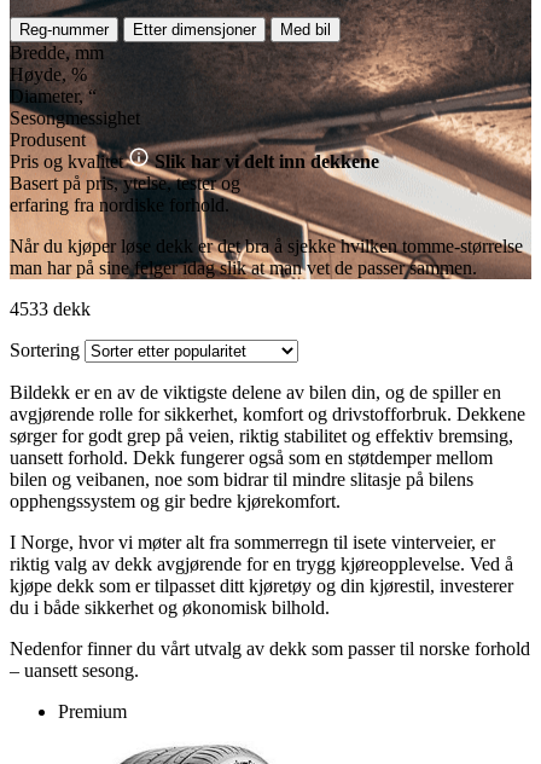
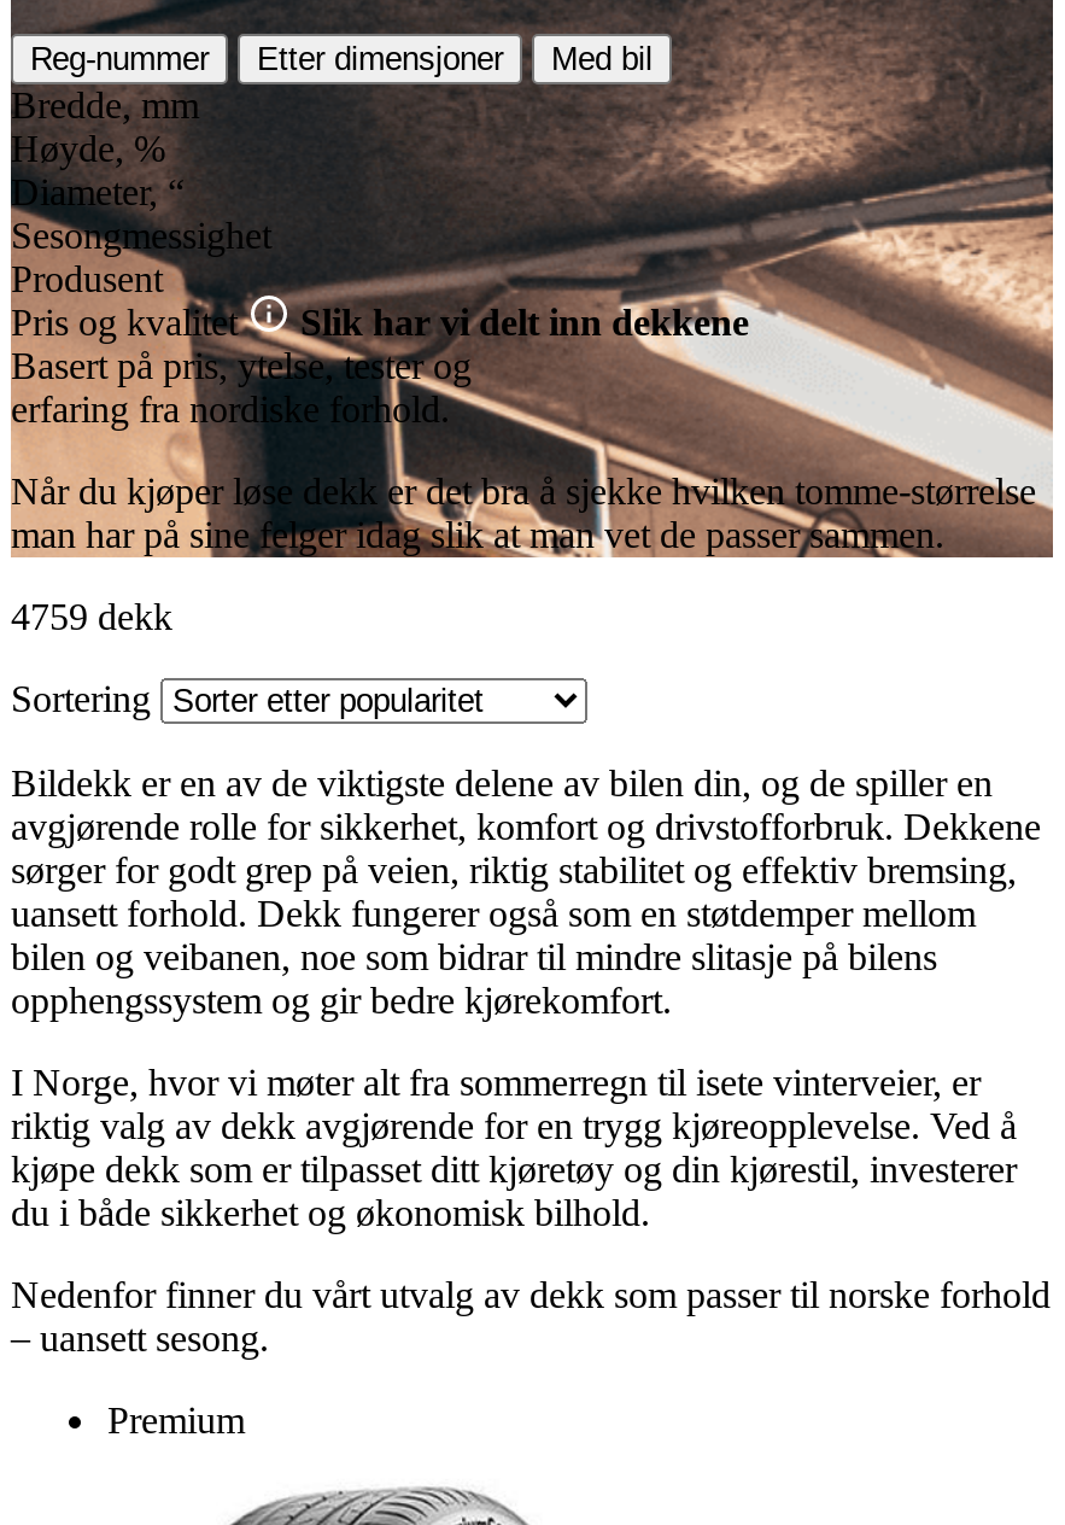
- 4533 dekk
+ 4759 dekk
